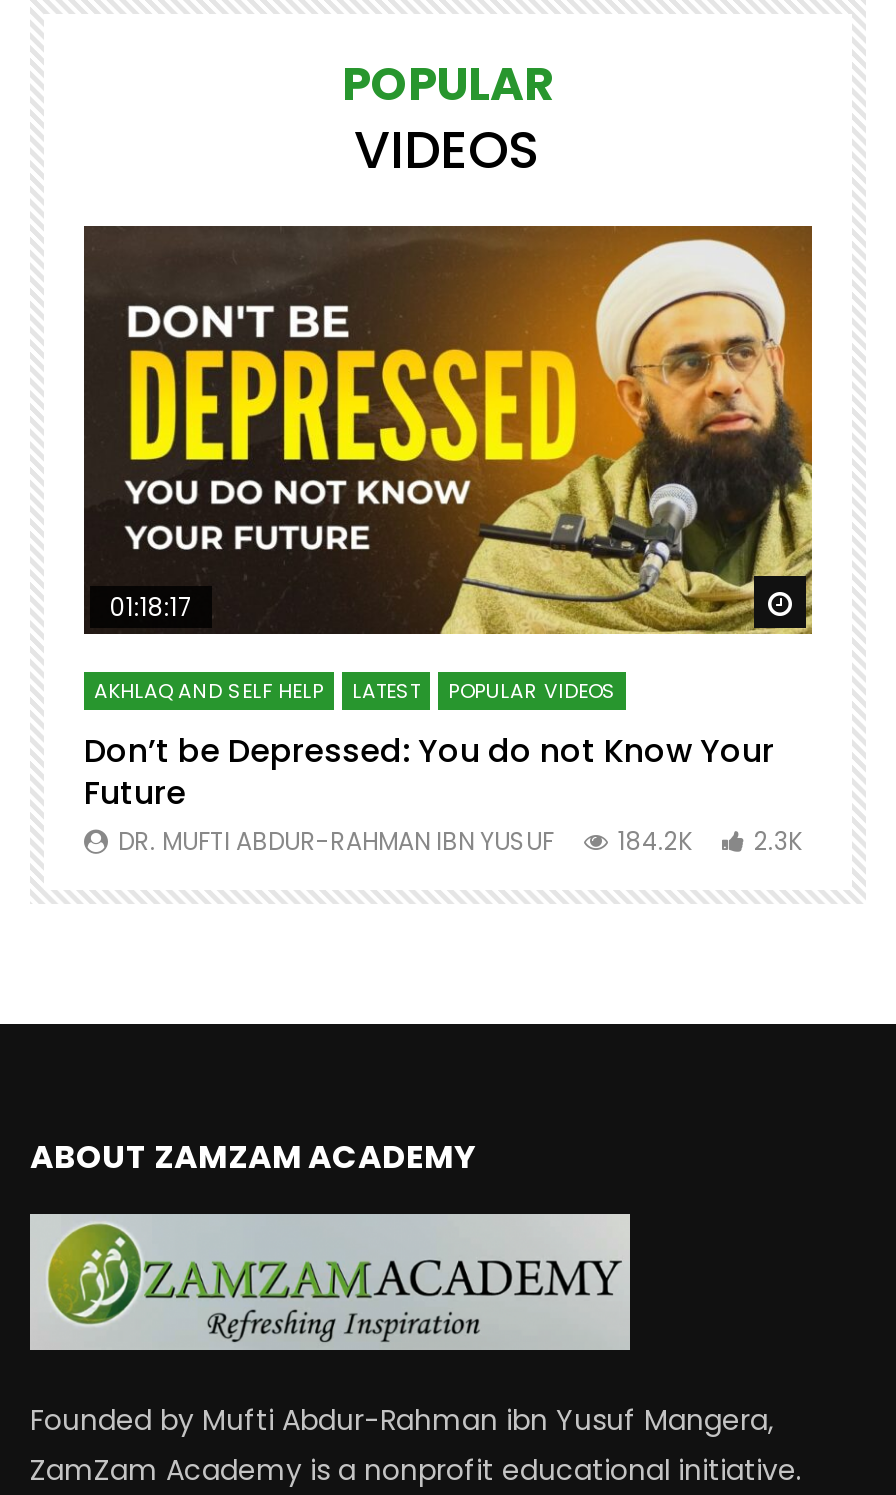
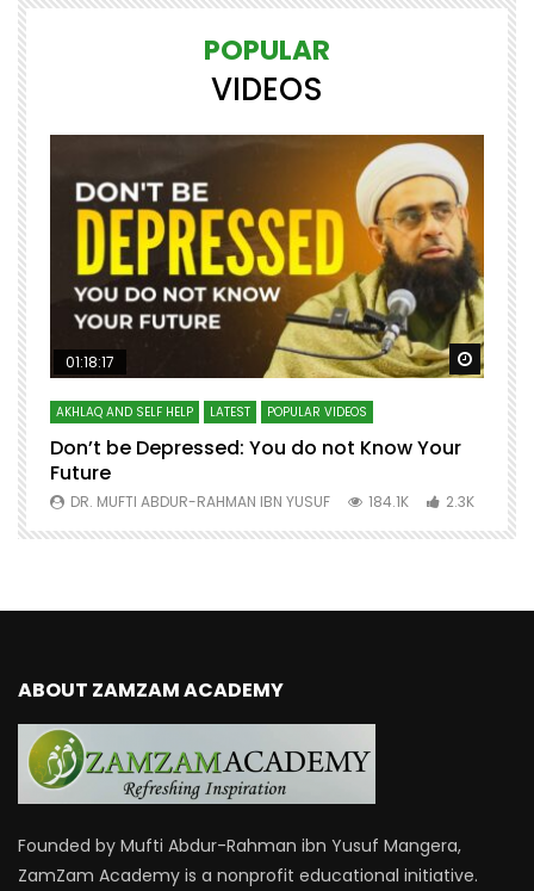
- DR. MUFTI ABDUR-RAHMAN IBN YUSUF 184.2K 2.3K
+ DR. MUFTI ABDUR-RAHMAN IBN YUSUF 184.1K 2.3K
